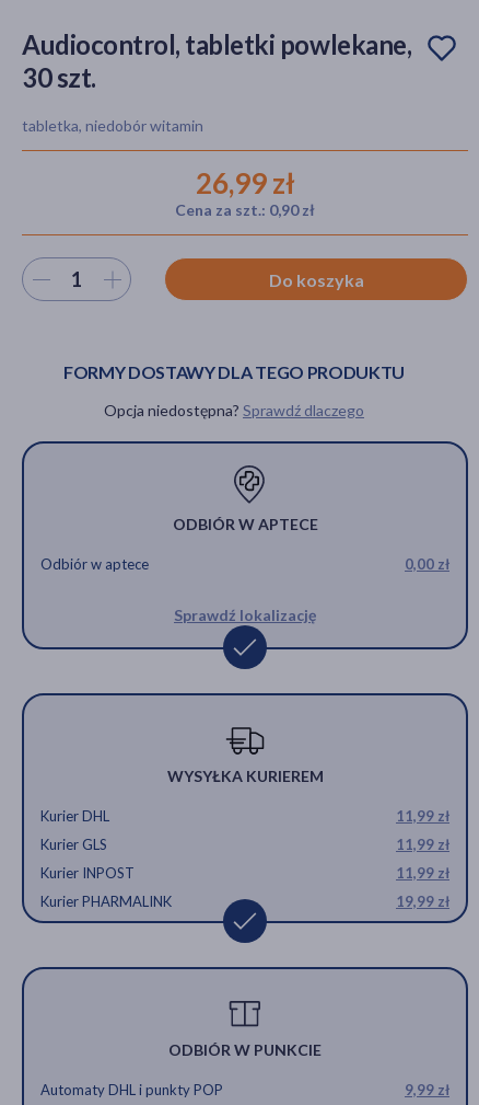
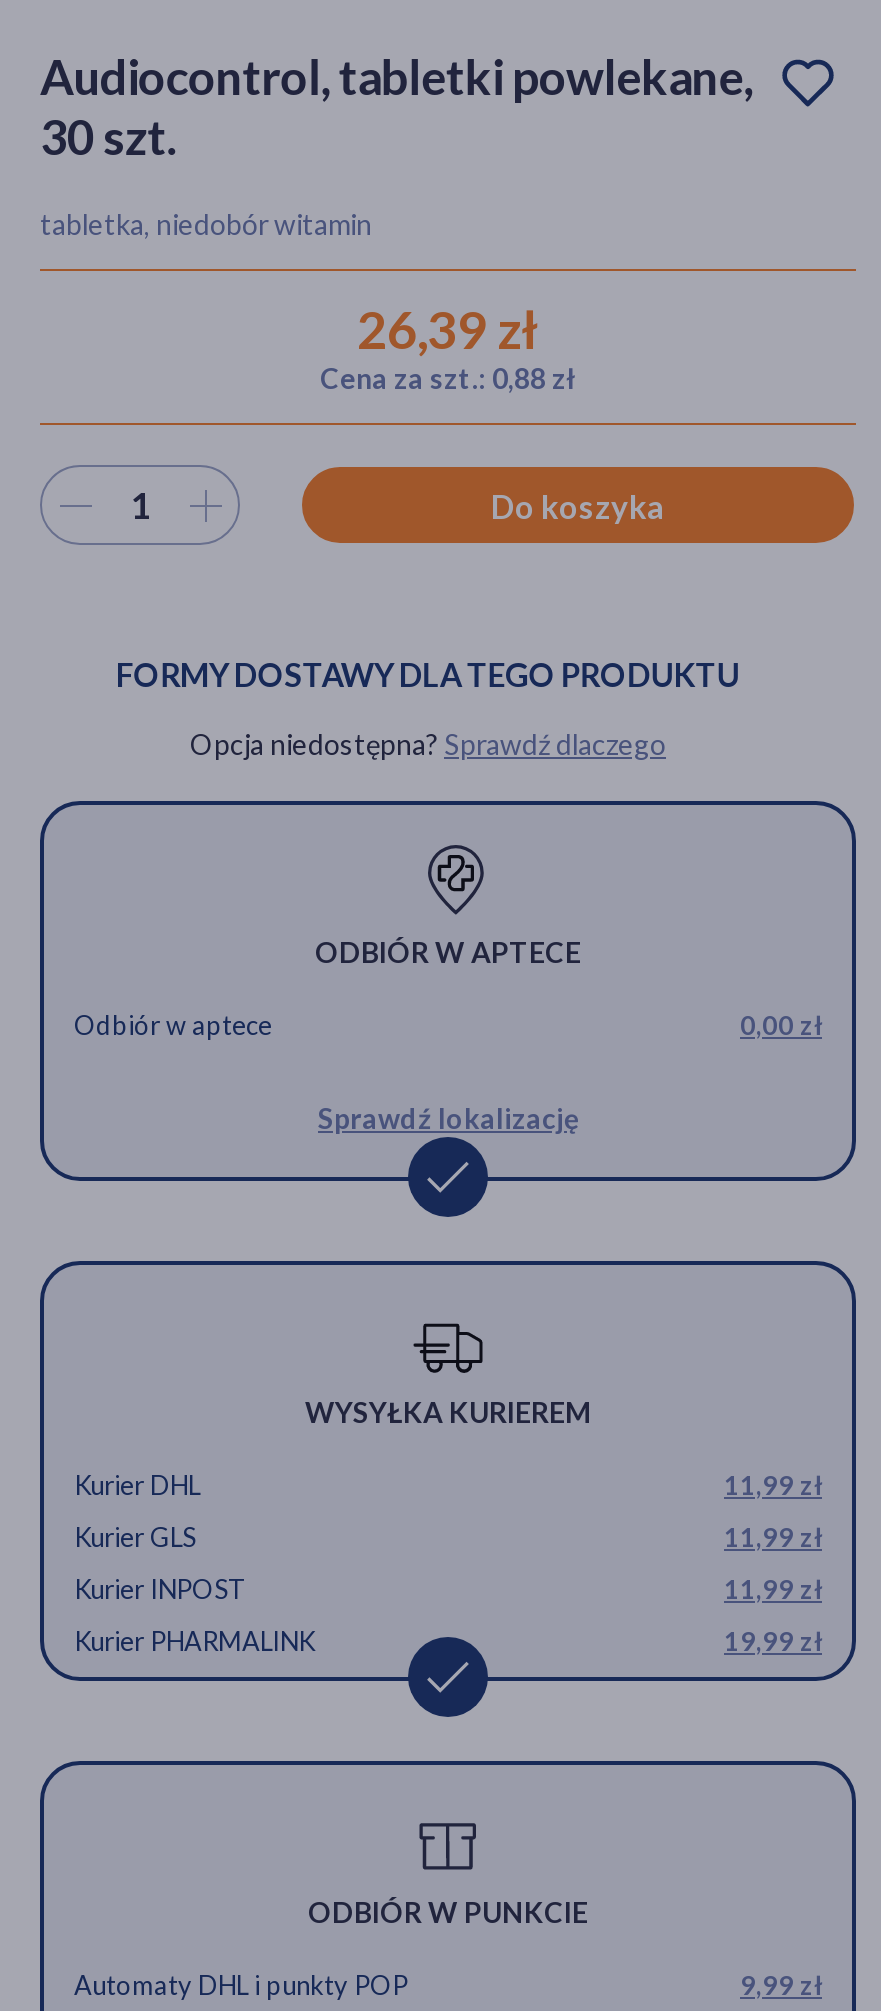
- 26,99 zł
+ 26,39 zł

- Cena za szt.: 0,90 zł
+ Cena za szt.: 0,88 zł
